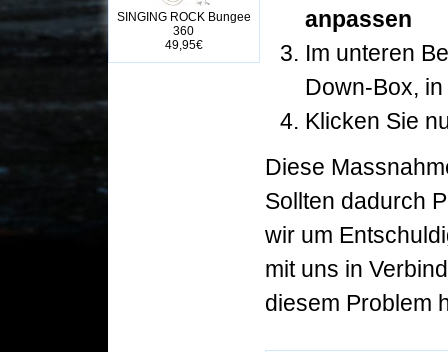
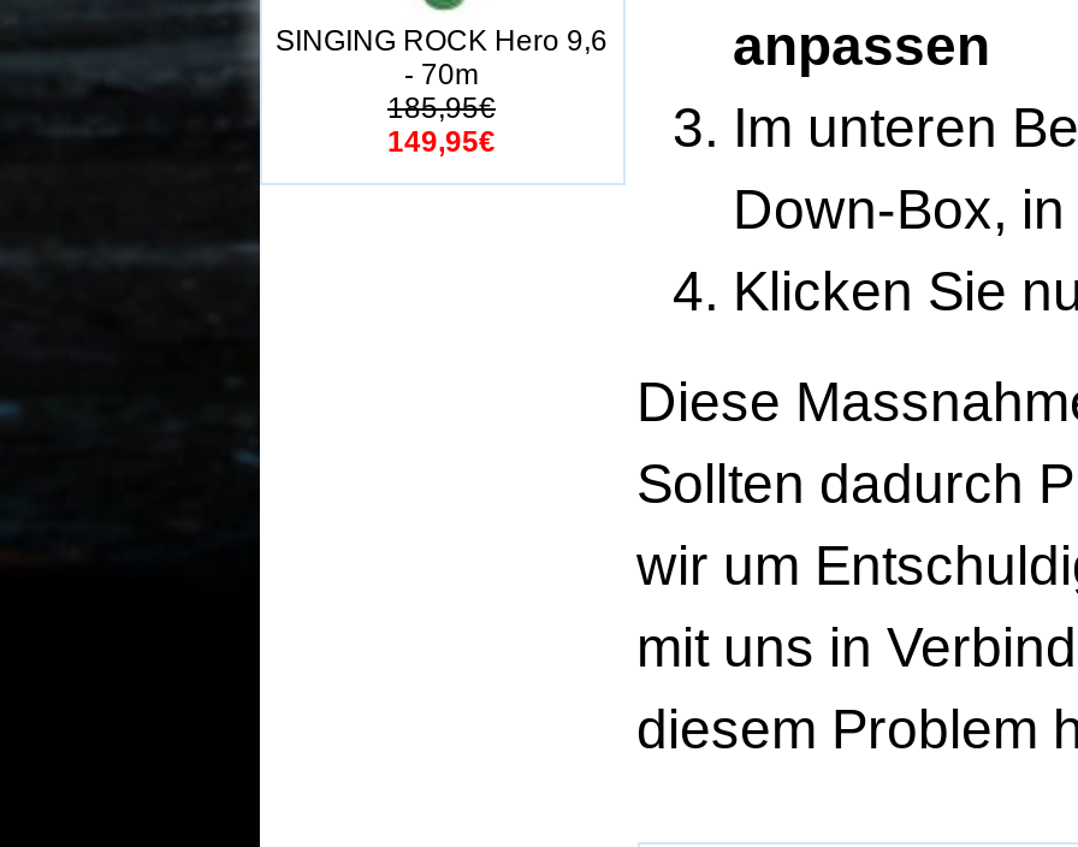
- SINGING ROCK Bungee
- 360
- 49,95€
+ SINGING ROCK Hero 9,6
+ - 70m
+ 185,95€
+ 149,95€
